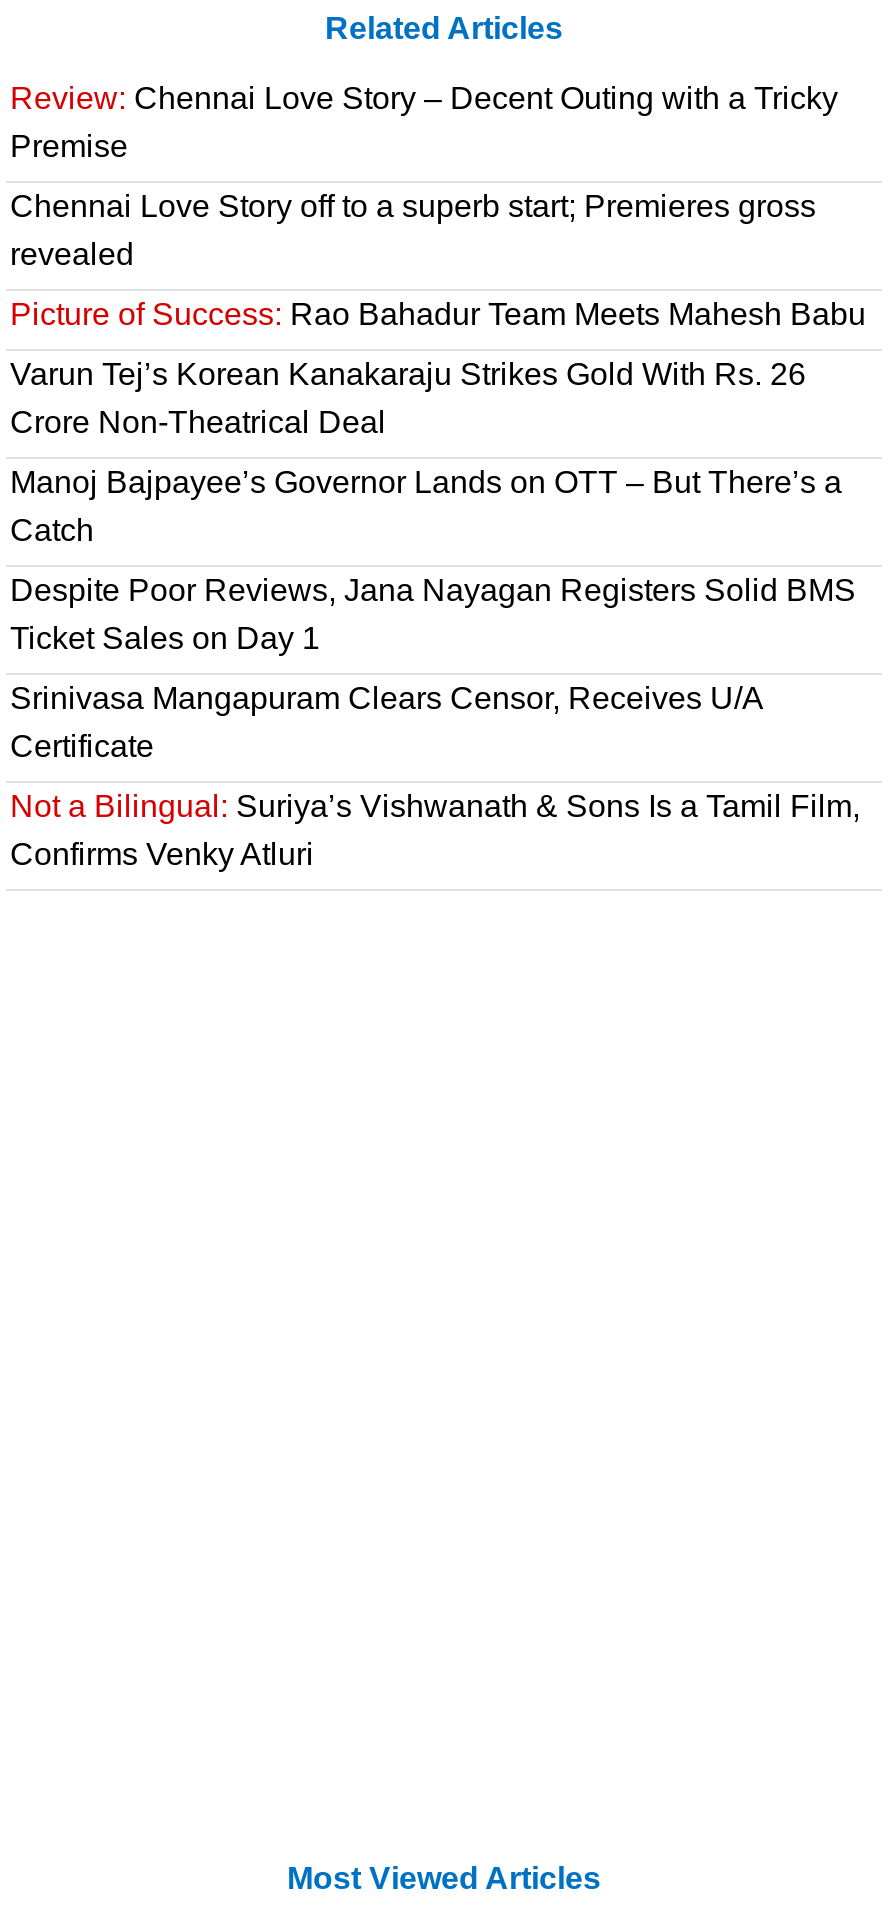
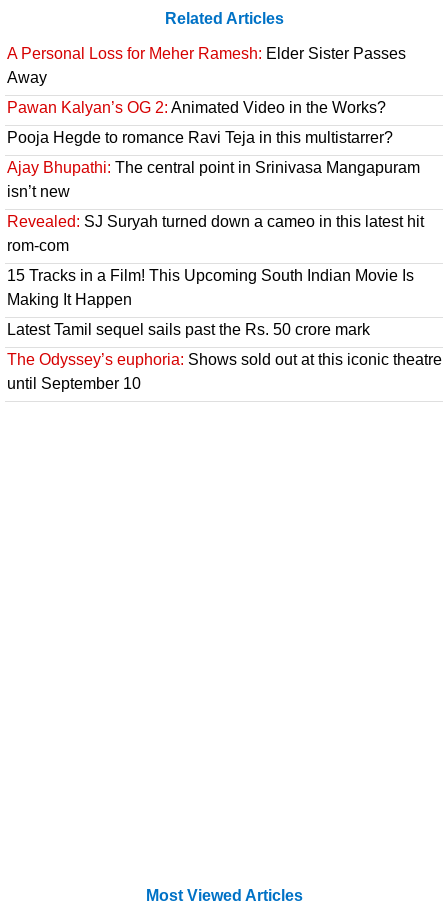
- Review: Chennai Love Story – Decent Outing with a Tricky
- Premise
+ A Personal Loss for Meher Ramesh: Elder Sister Passes
+ Away

- Chennai Love Story off to a superb start; Premieres gross
- revealed
+ Pawan Kalyan’s OG 2: Animated Video in the Works?

- Picture of Success: Rao Bahadur Team Meets Mahesh Babu
+ Pooja Hegde to romance Ravi Teja in this multistarrer?

- Varun Tej’s Korean Kanakaraju Strikes Gold With Rs. 26
- Crore Non-Theatrical Deal
+ Ajay Bhupathi: The central point in Srinivasa Mangapuram
+ isn’t new

- Manoj Bajpayee’s Governor Lands on OTT – But There’s a
- Catch
+ Revealed: SJ Suryah turned down a cameo in this latest hit
+ rom-com

- Despite Poor Reviews, Jana Nayagan Registers Solid BMS
- Ticket Sales on Day 1
+ 15 Tracks in a Film! This Upcoming South Indian Movie Is
+ Making It Happen

- Srinivasa Mangapuram Clears Censor, Receives U/A
- Certificate
+ Latest Tamil sequel sails past the Rs. 50 crore mark

- Not a Bilingual: Suriya’s Vishwanath & Sons Is a Tamil Film,
- Confirms Venky Atluri
+ The Odyssey’s euphoria: Shows sold out at this iconic theatre
+ until September 10
